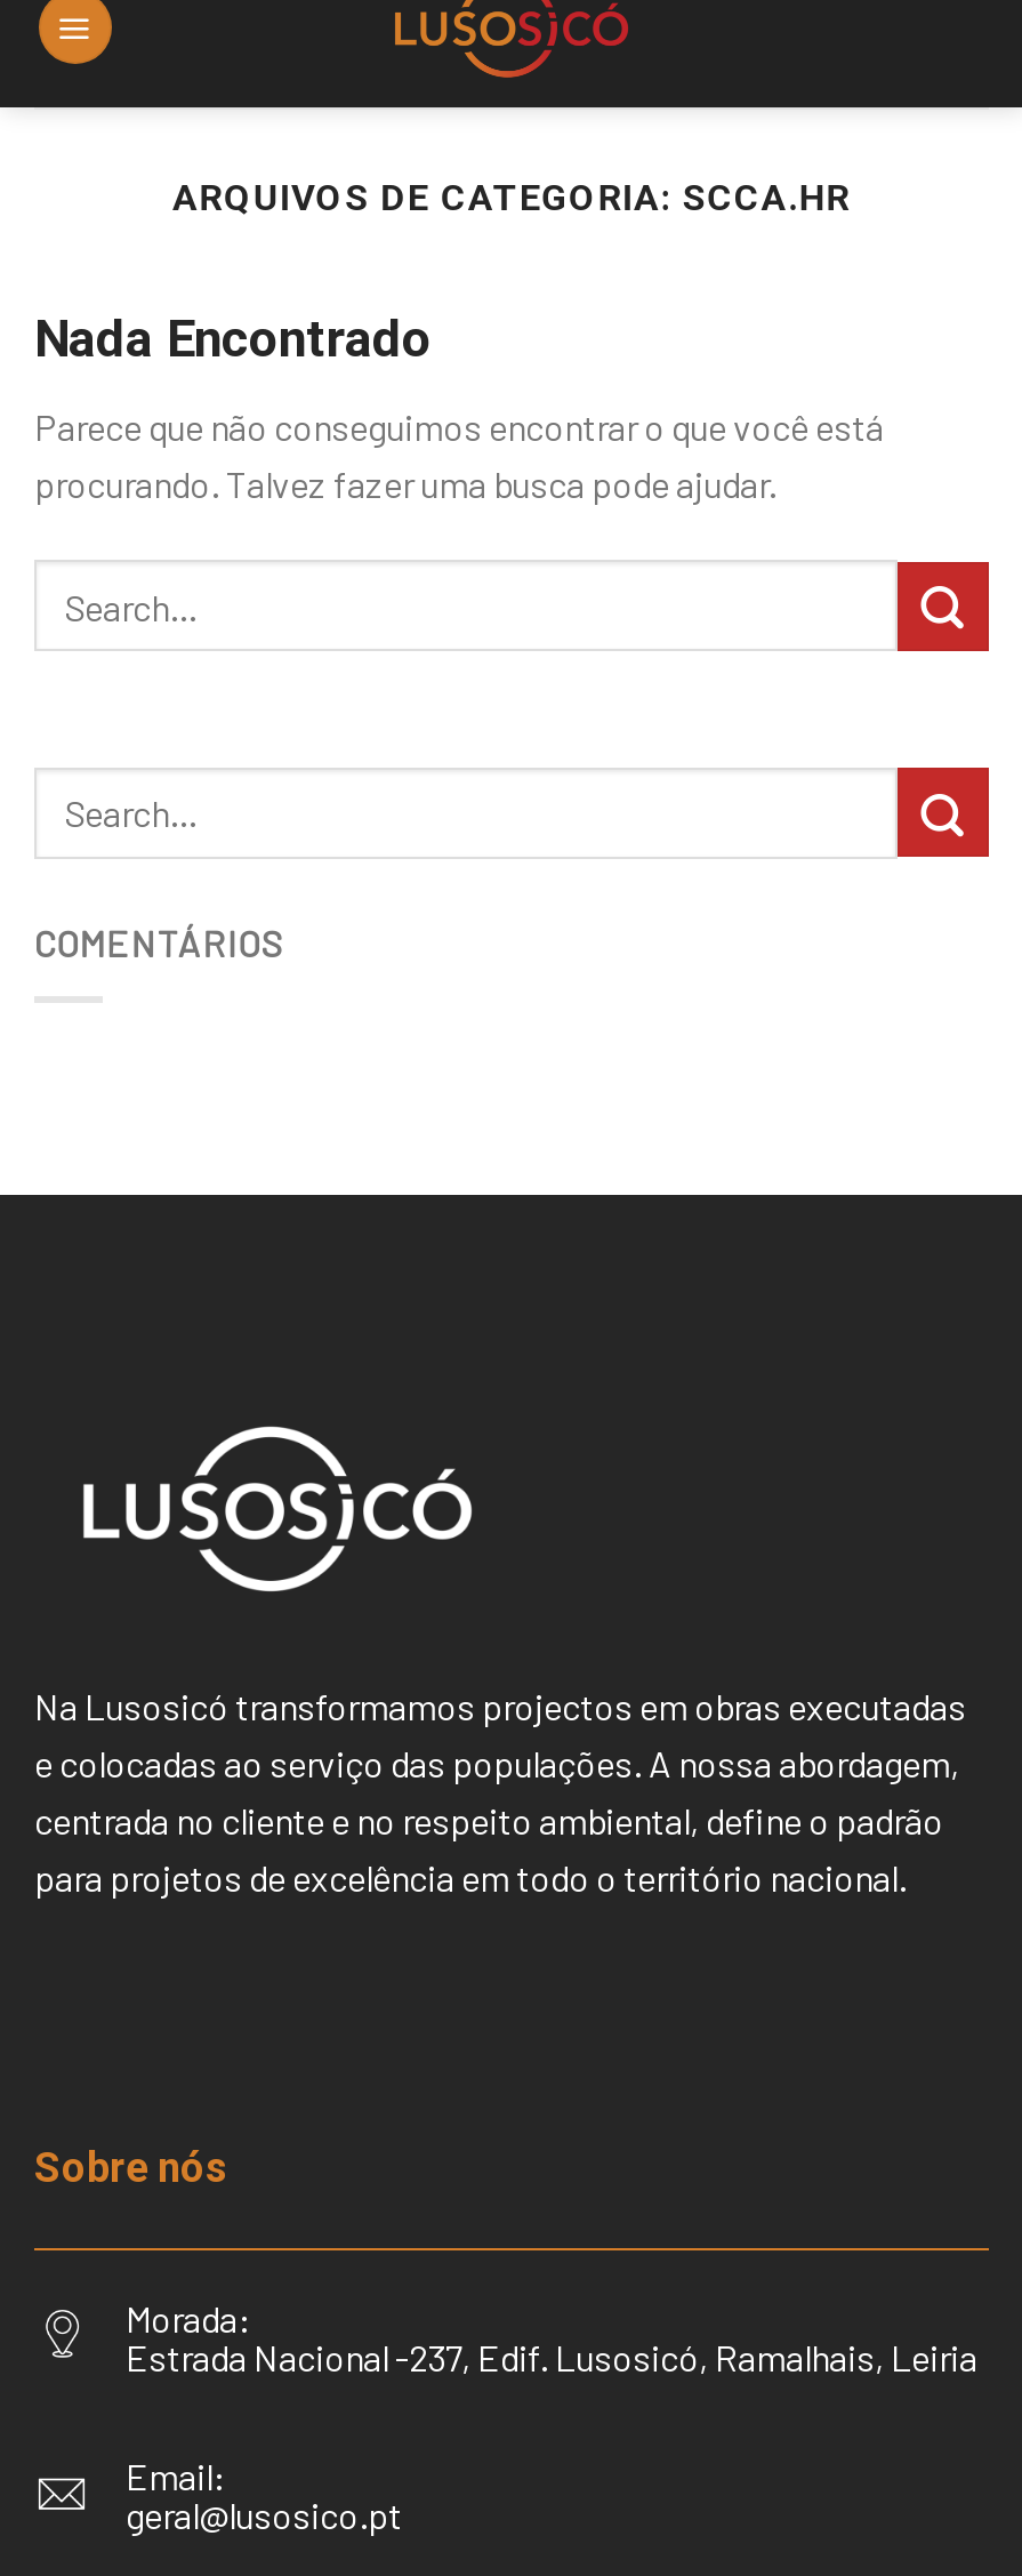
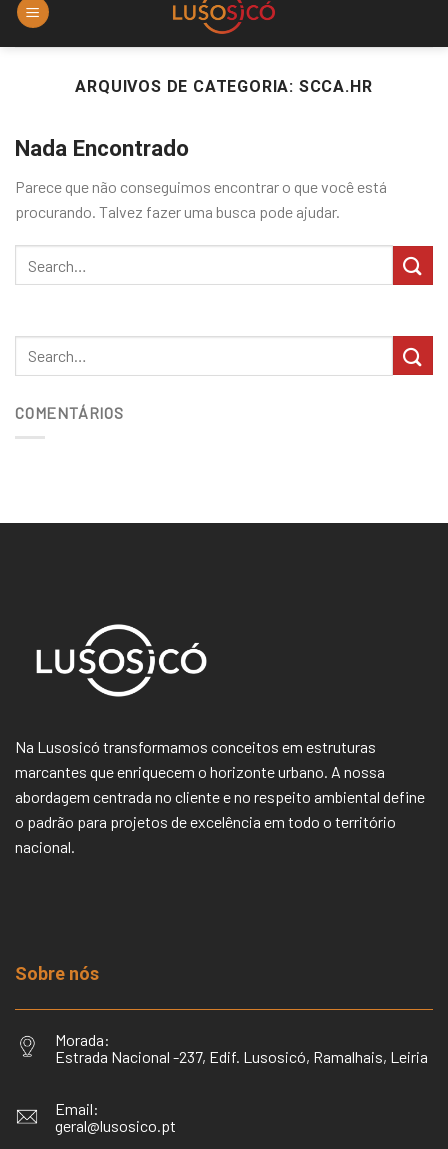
- Na Lusosicó transformamos projectos em obras executadas
- e colocadas ao serviço das populações. A nossa abordagem,
- centrada no cliente e no respeito ambiental, define o padrão
- para projetos de excelência em todo o território nacional.
+ Na Lusosicó transformamos conceitos em estruturas
+ marcantes que enriquecem o horizonte urbano. A nossa
+ abordagem centrada no cliente e no respeito ambiental define
+ o padrão para projetos de excelência em todo o território
+ nacional.
